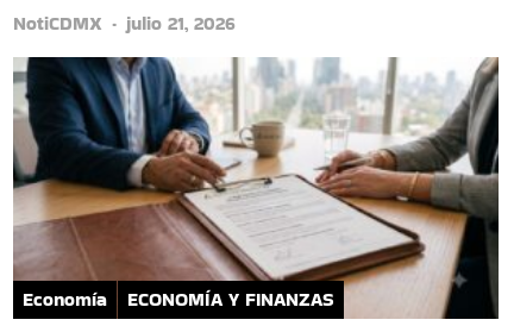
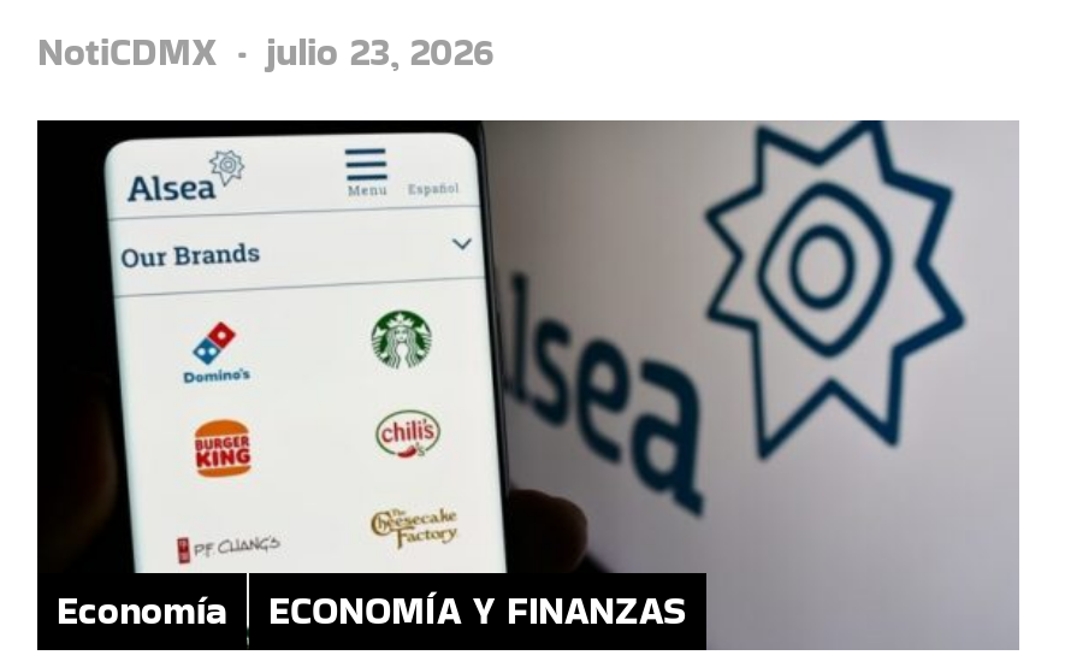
- NotiCDMX julio 21, 2026
+ NotiCDMX julio 23, 2026

- [image]
+ [image]
